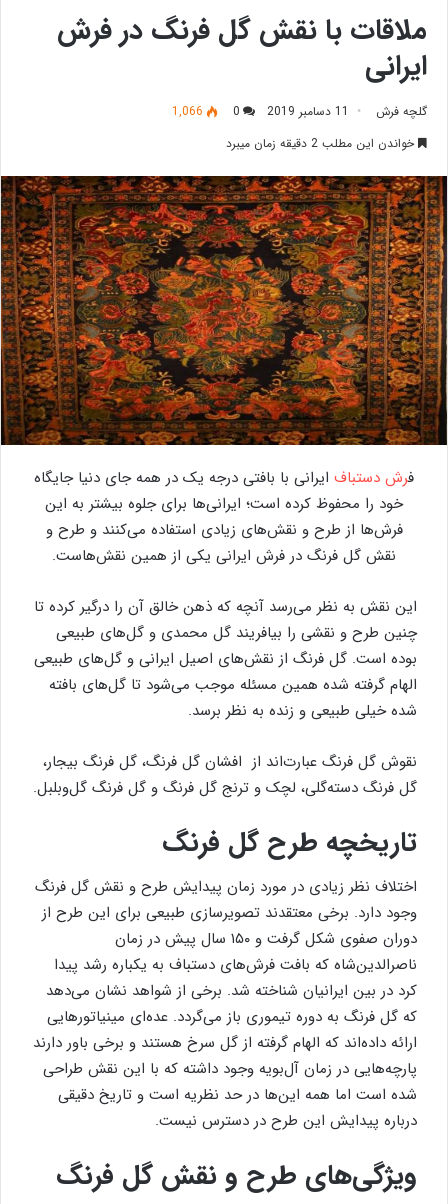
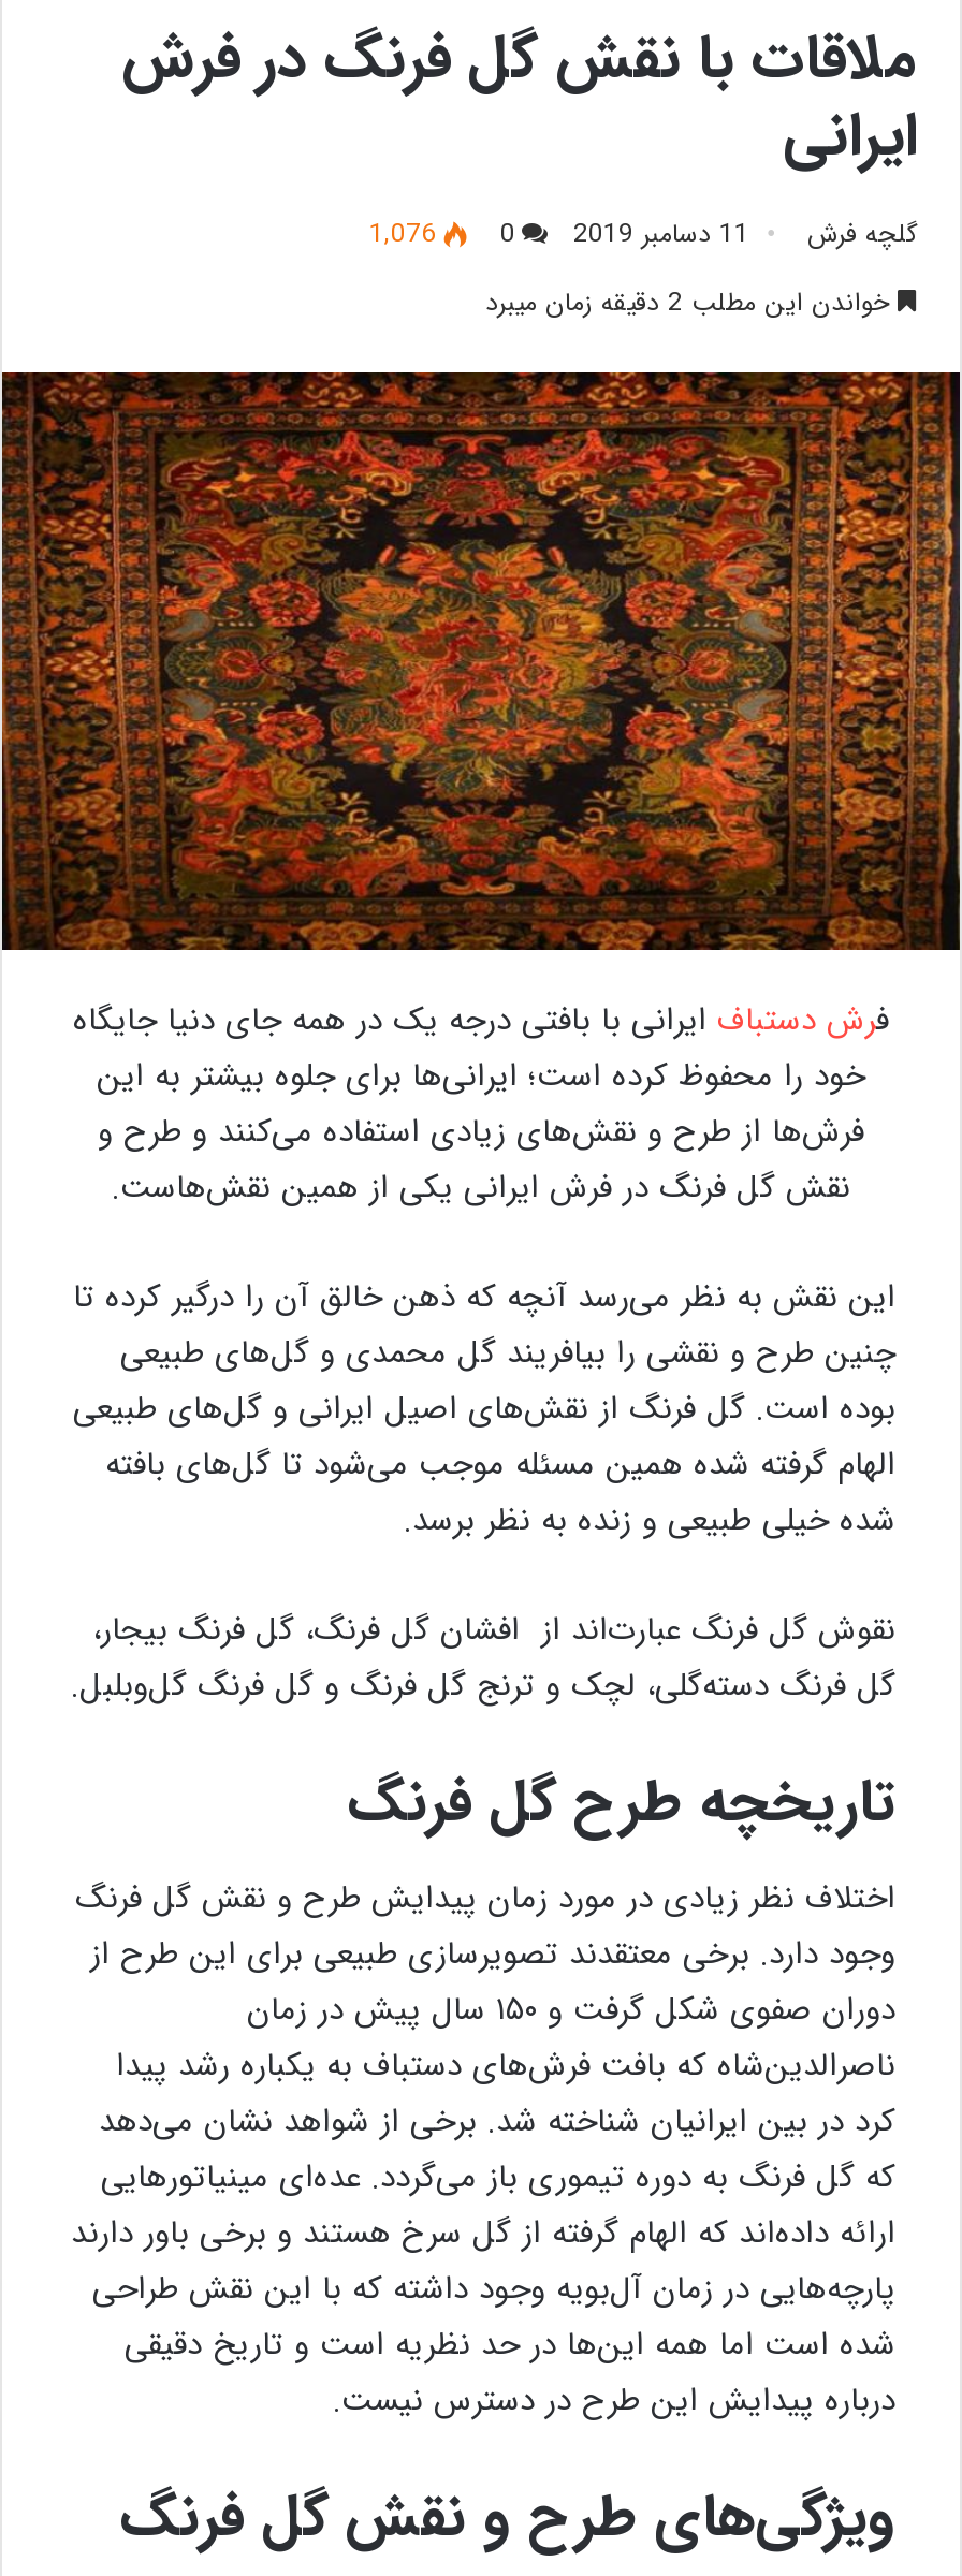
- 1,066 0
+ 1,076 0
